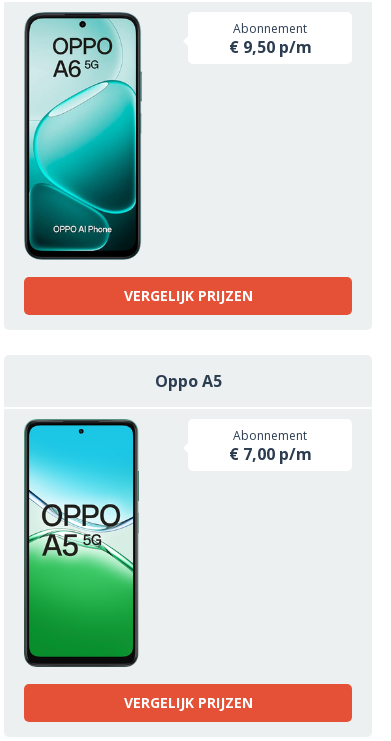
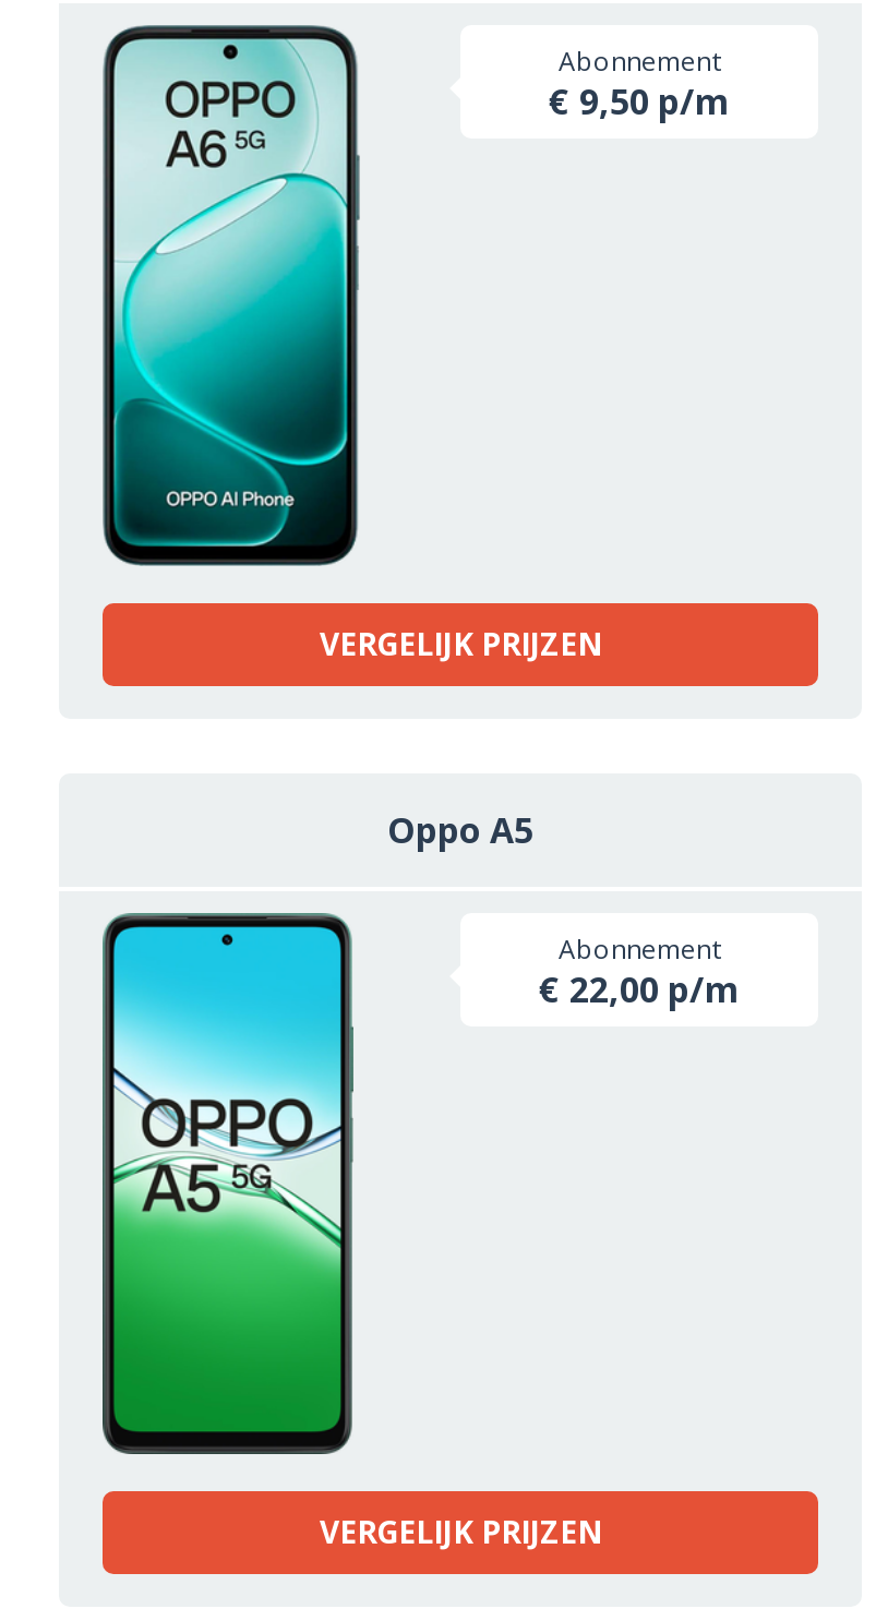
- € 7,00 p/m
+ € 22,00 p/m
